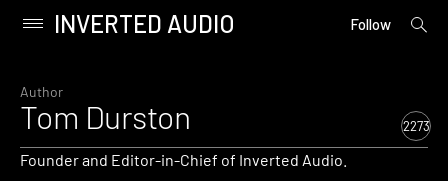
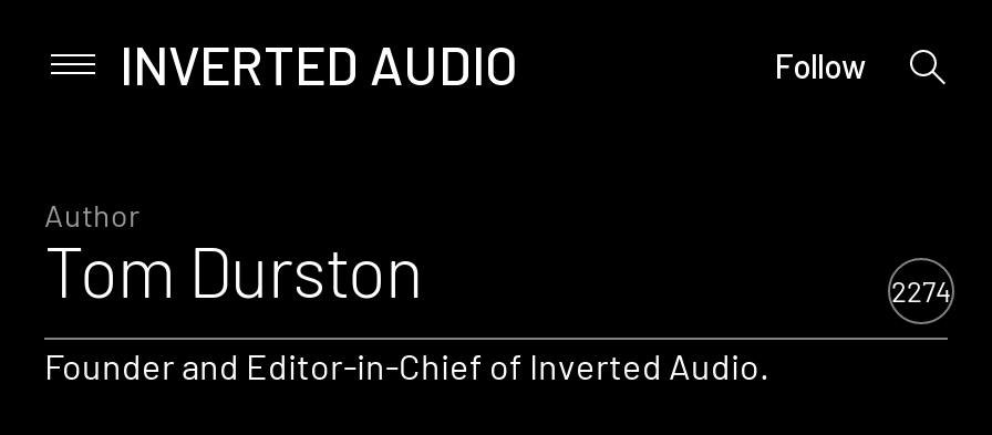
- 2273
+ 2274
